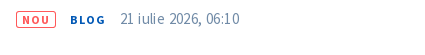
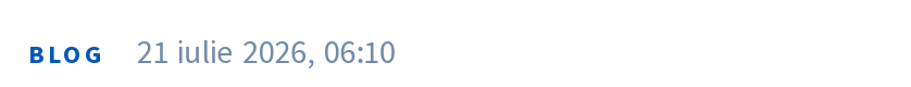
- NOU
